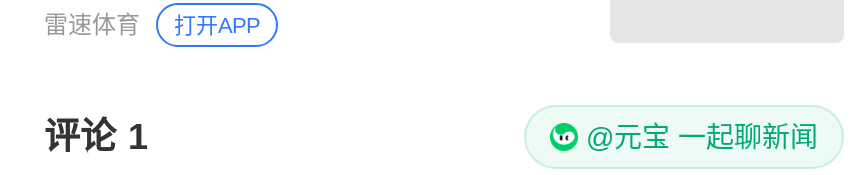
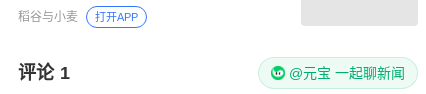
- 雷速体育
+ 稻谷与小麦
